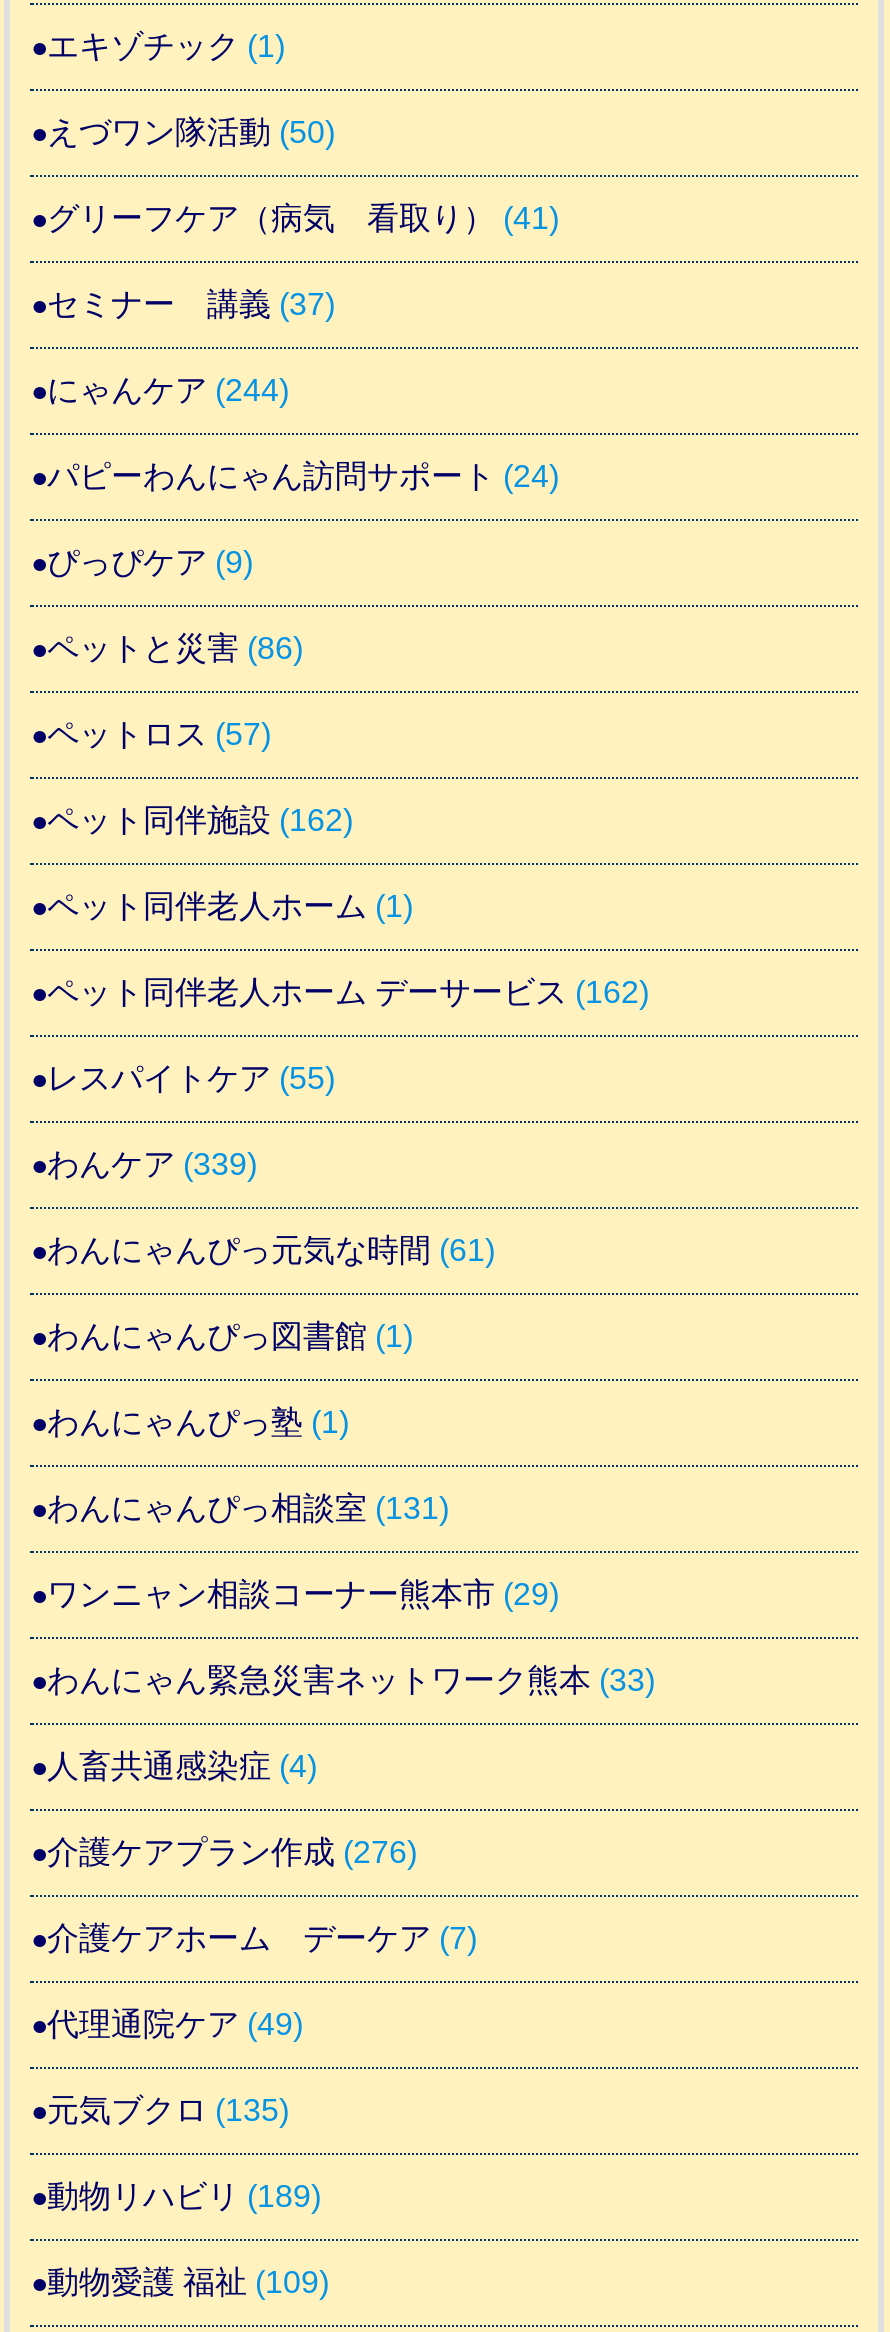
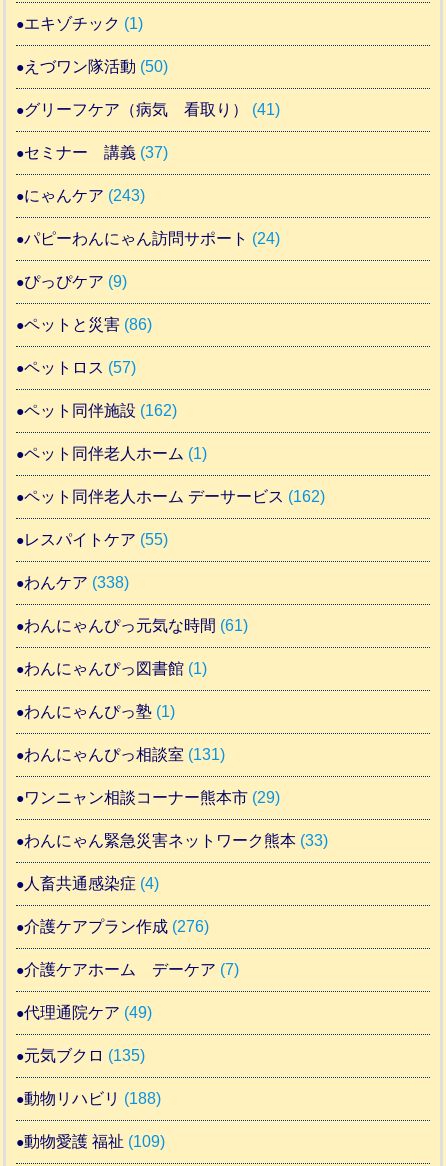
- にゃんケア(244)
+ にゃんケア(243)

- わんケア(339)
+ わんケア(338)

- 動物リハビリ(189)
+ 動物リハビリ(188)
